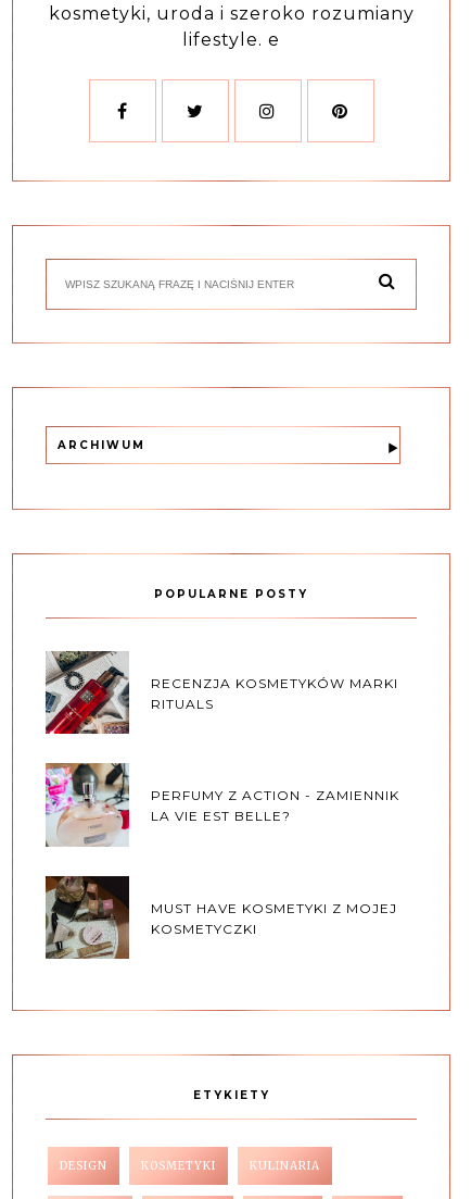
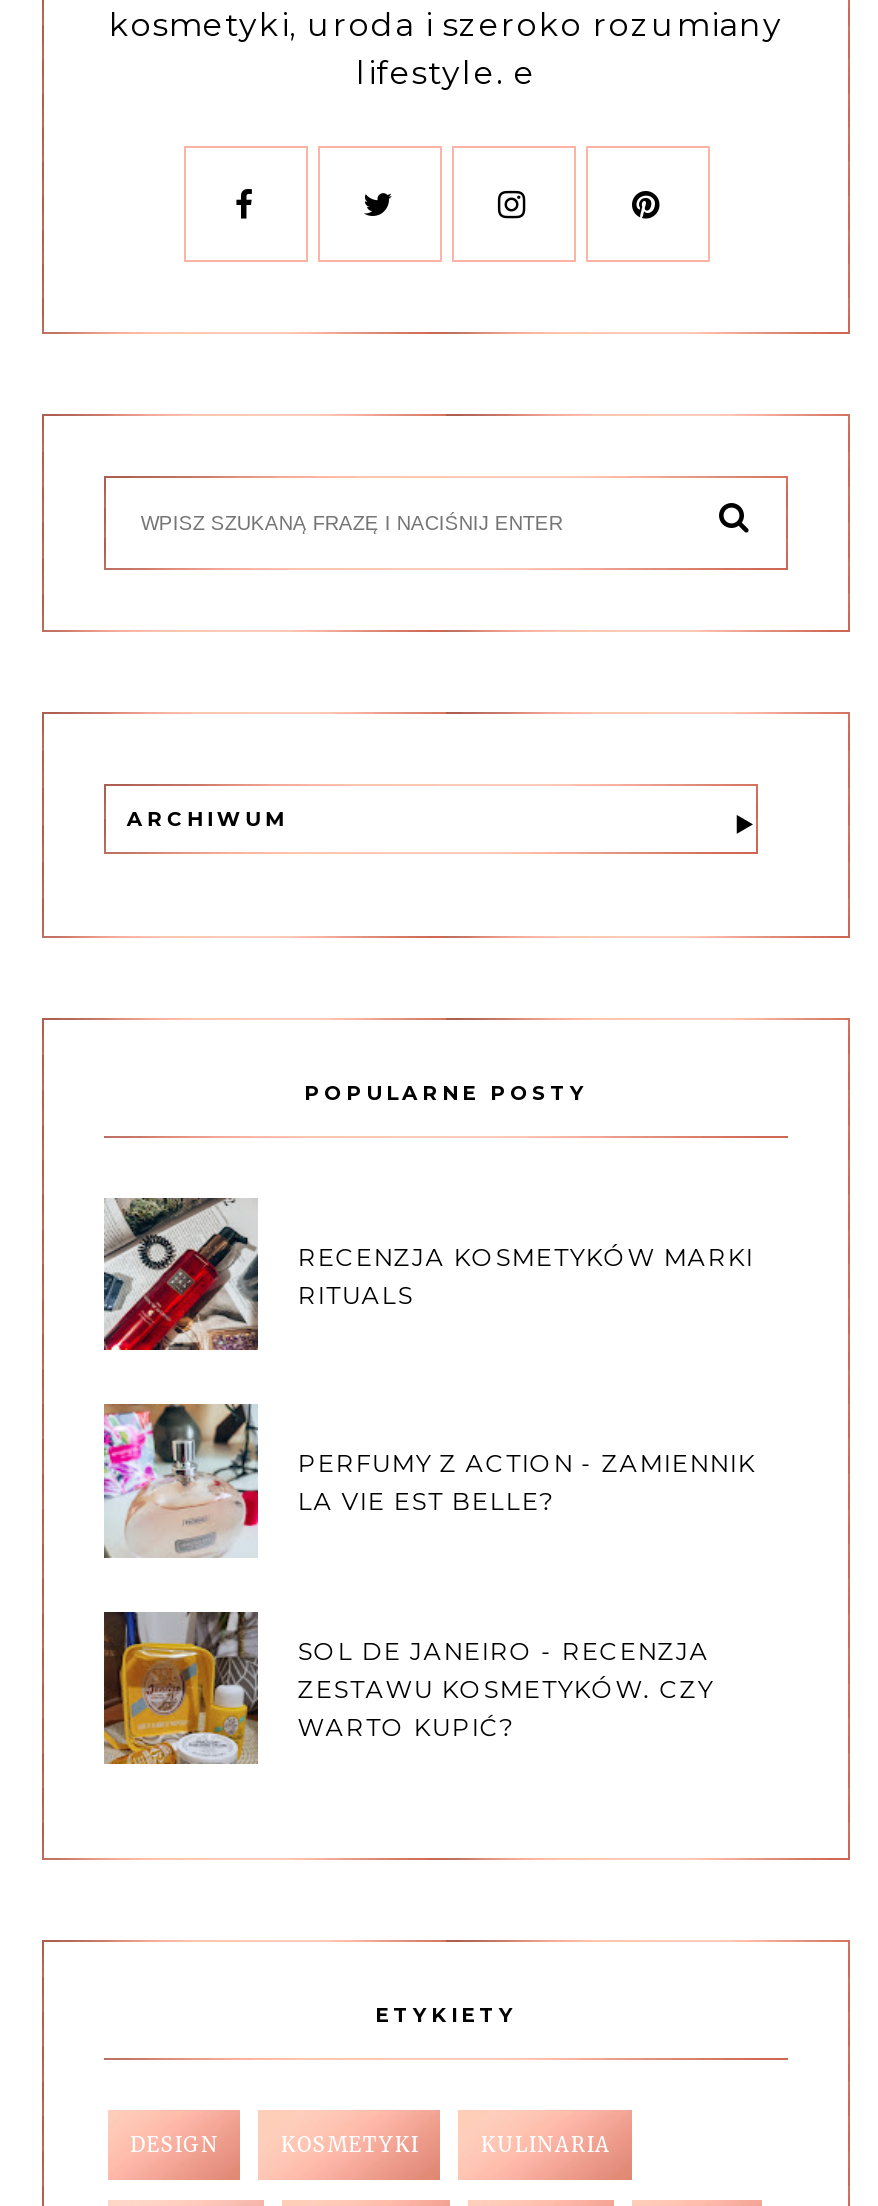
- [image]
- MUST HAVE KOSMETYKI Z MOJEJ
- KOSMETYCZKI
+ [image]
+ SOL DE JANEIRO - RECENZJA
+ ZESTAWU KOSMETYKÓW. CZY
+ WARTO KUPIĆ?
